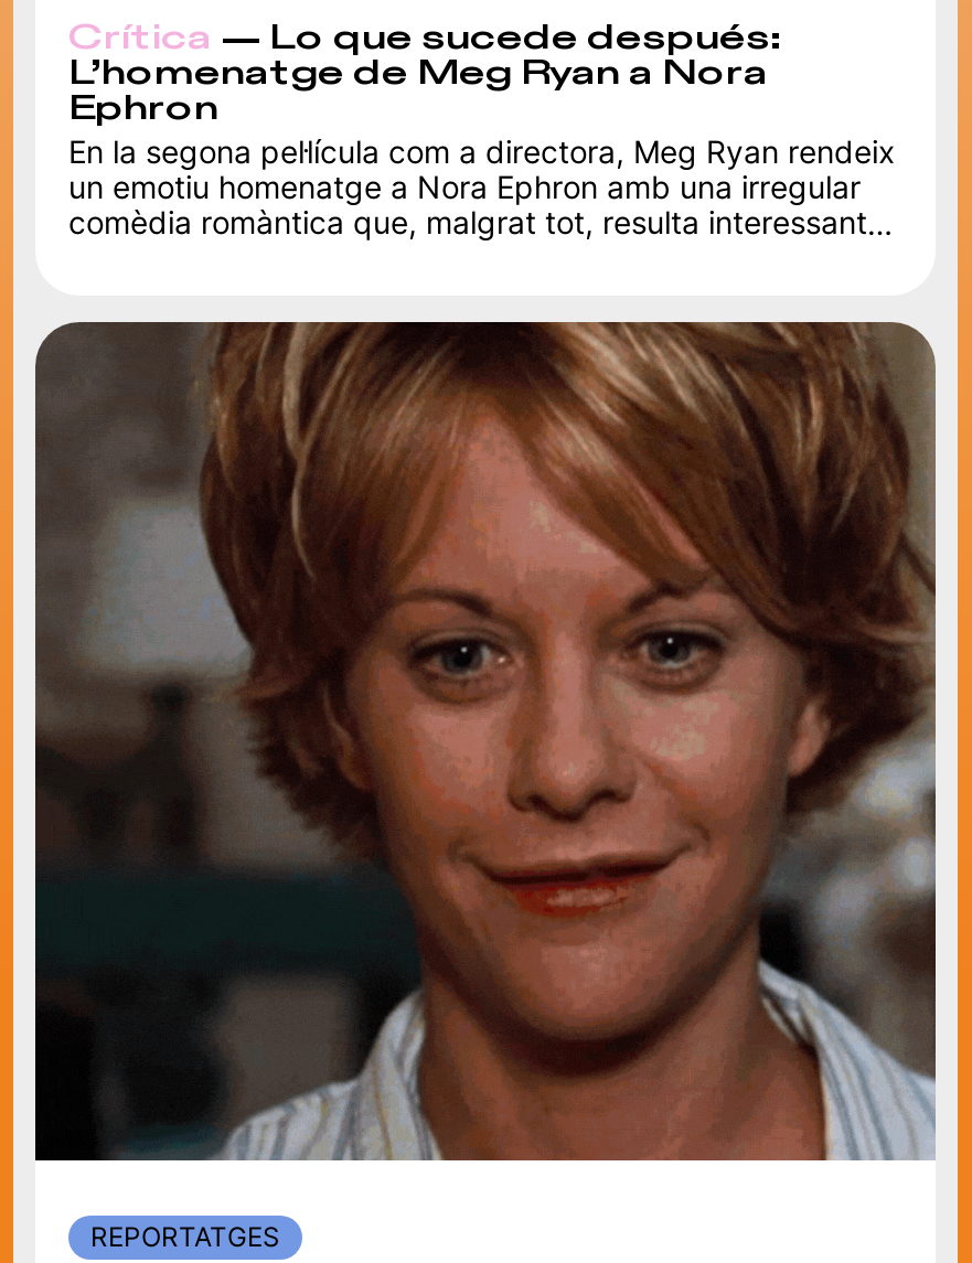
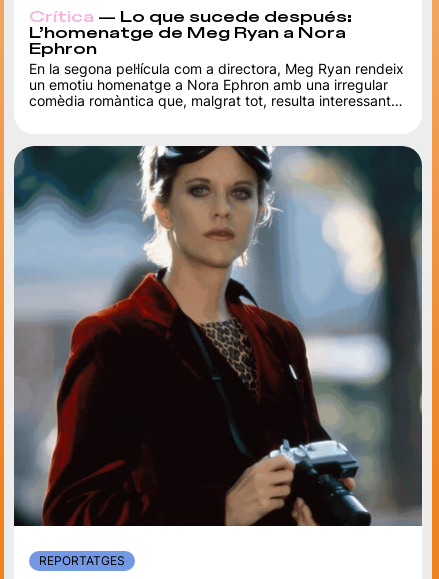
- [image]
+ [image]
